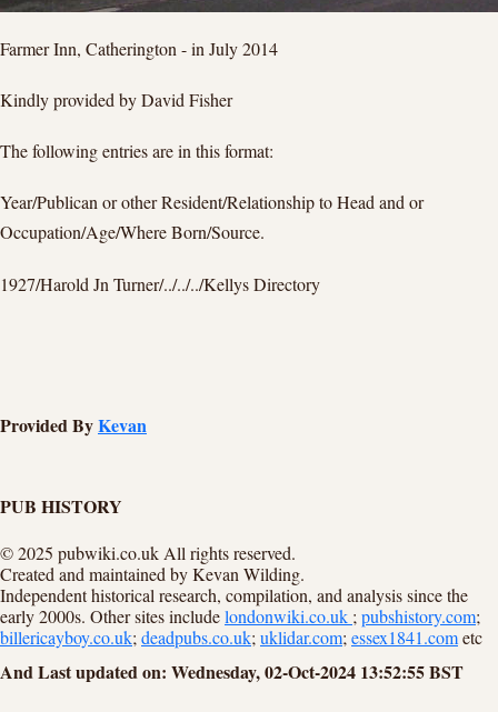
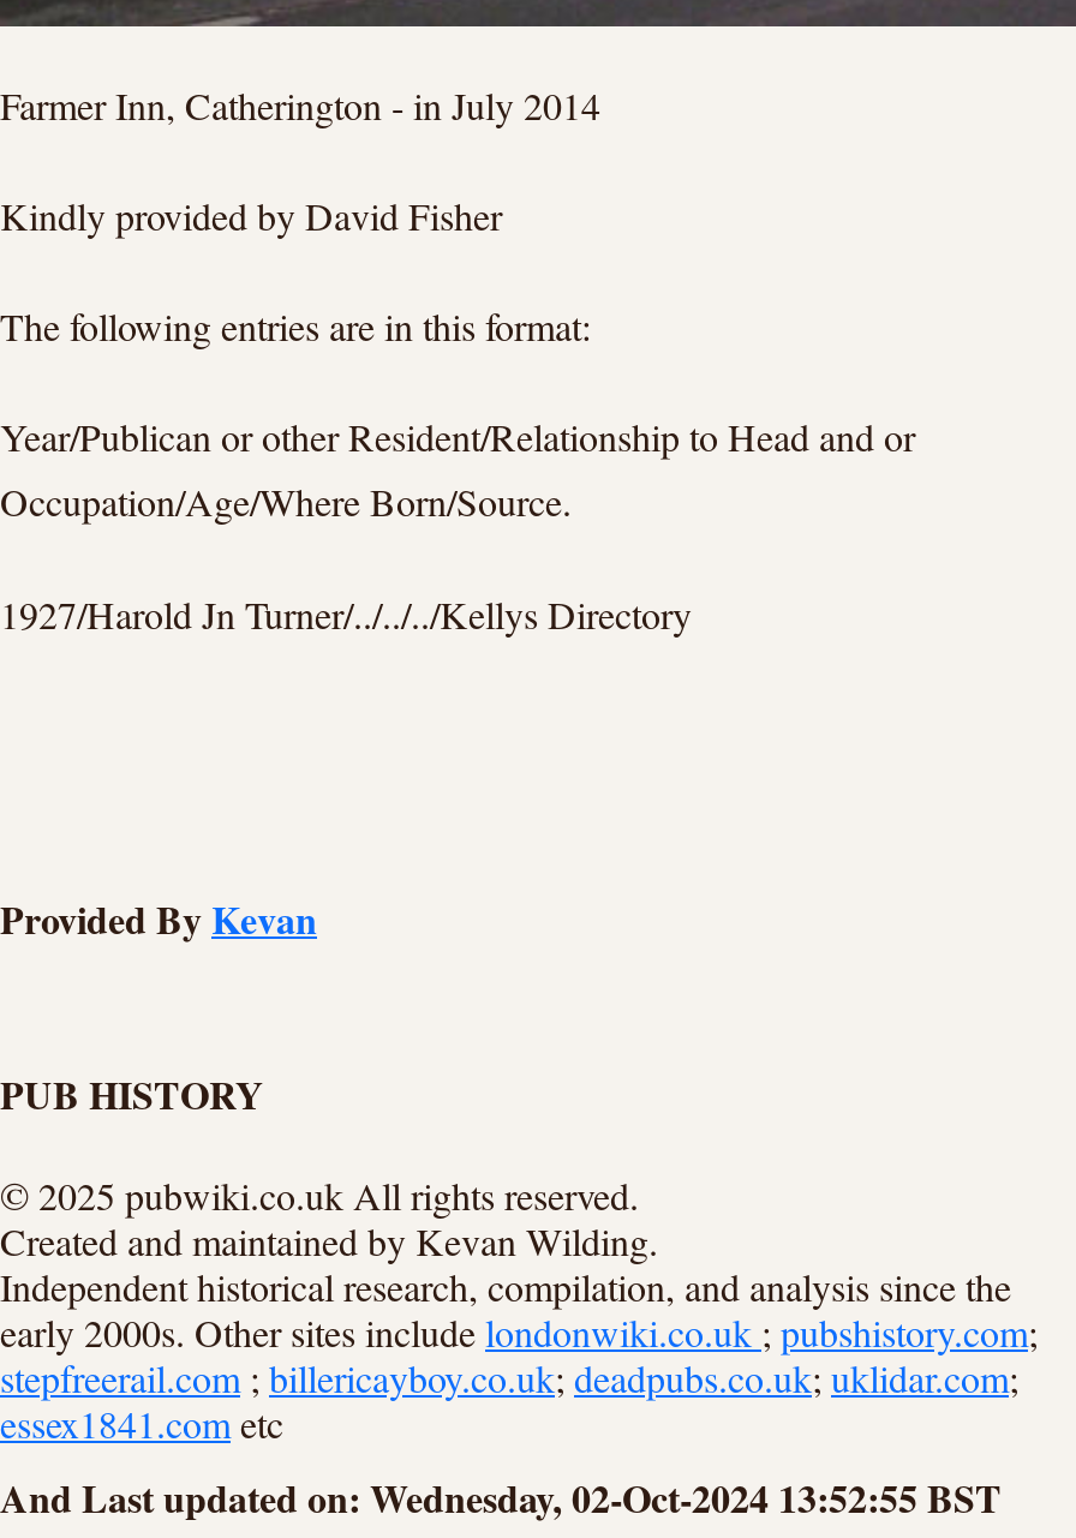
- billericayboy.co.uk; deadpubs.co.uk;uklidar.com;essex1841.cometc
+ stepfreerail.com; billericayboy.co.uk;deadpubs.co.uk;uklidar.com;
+ essex1841.cometc
